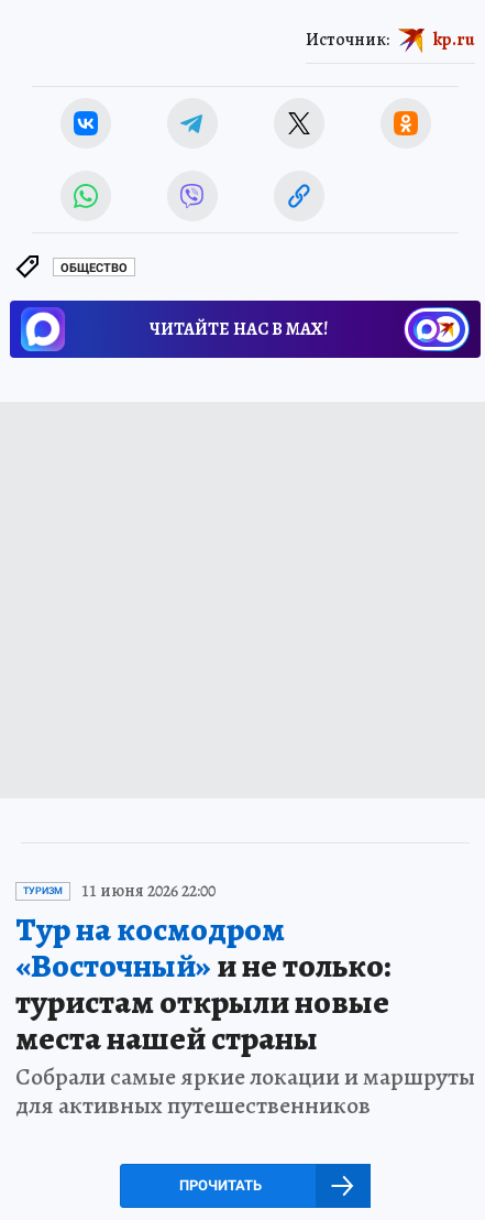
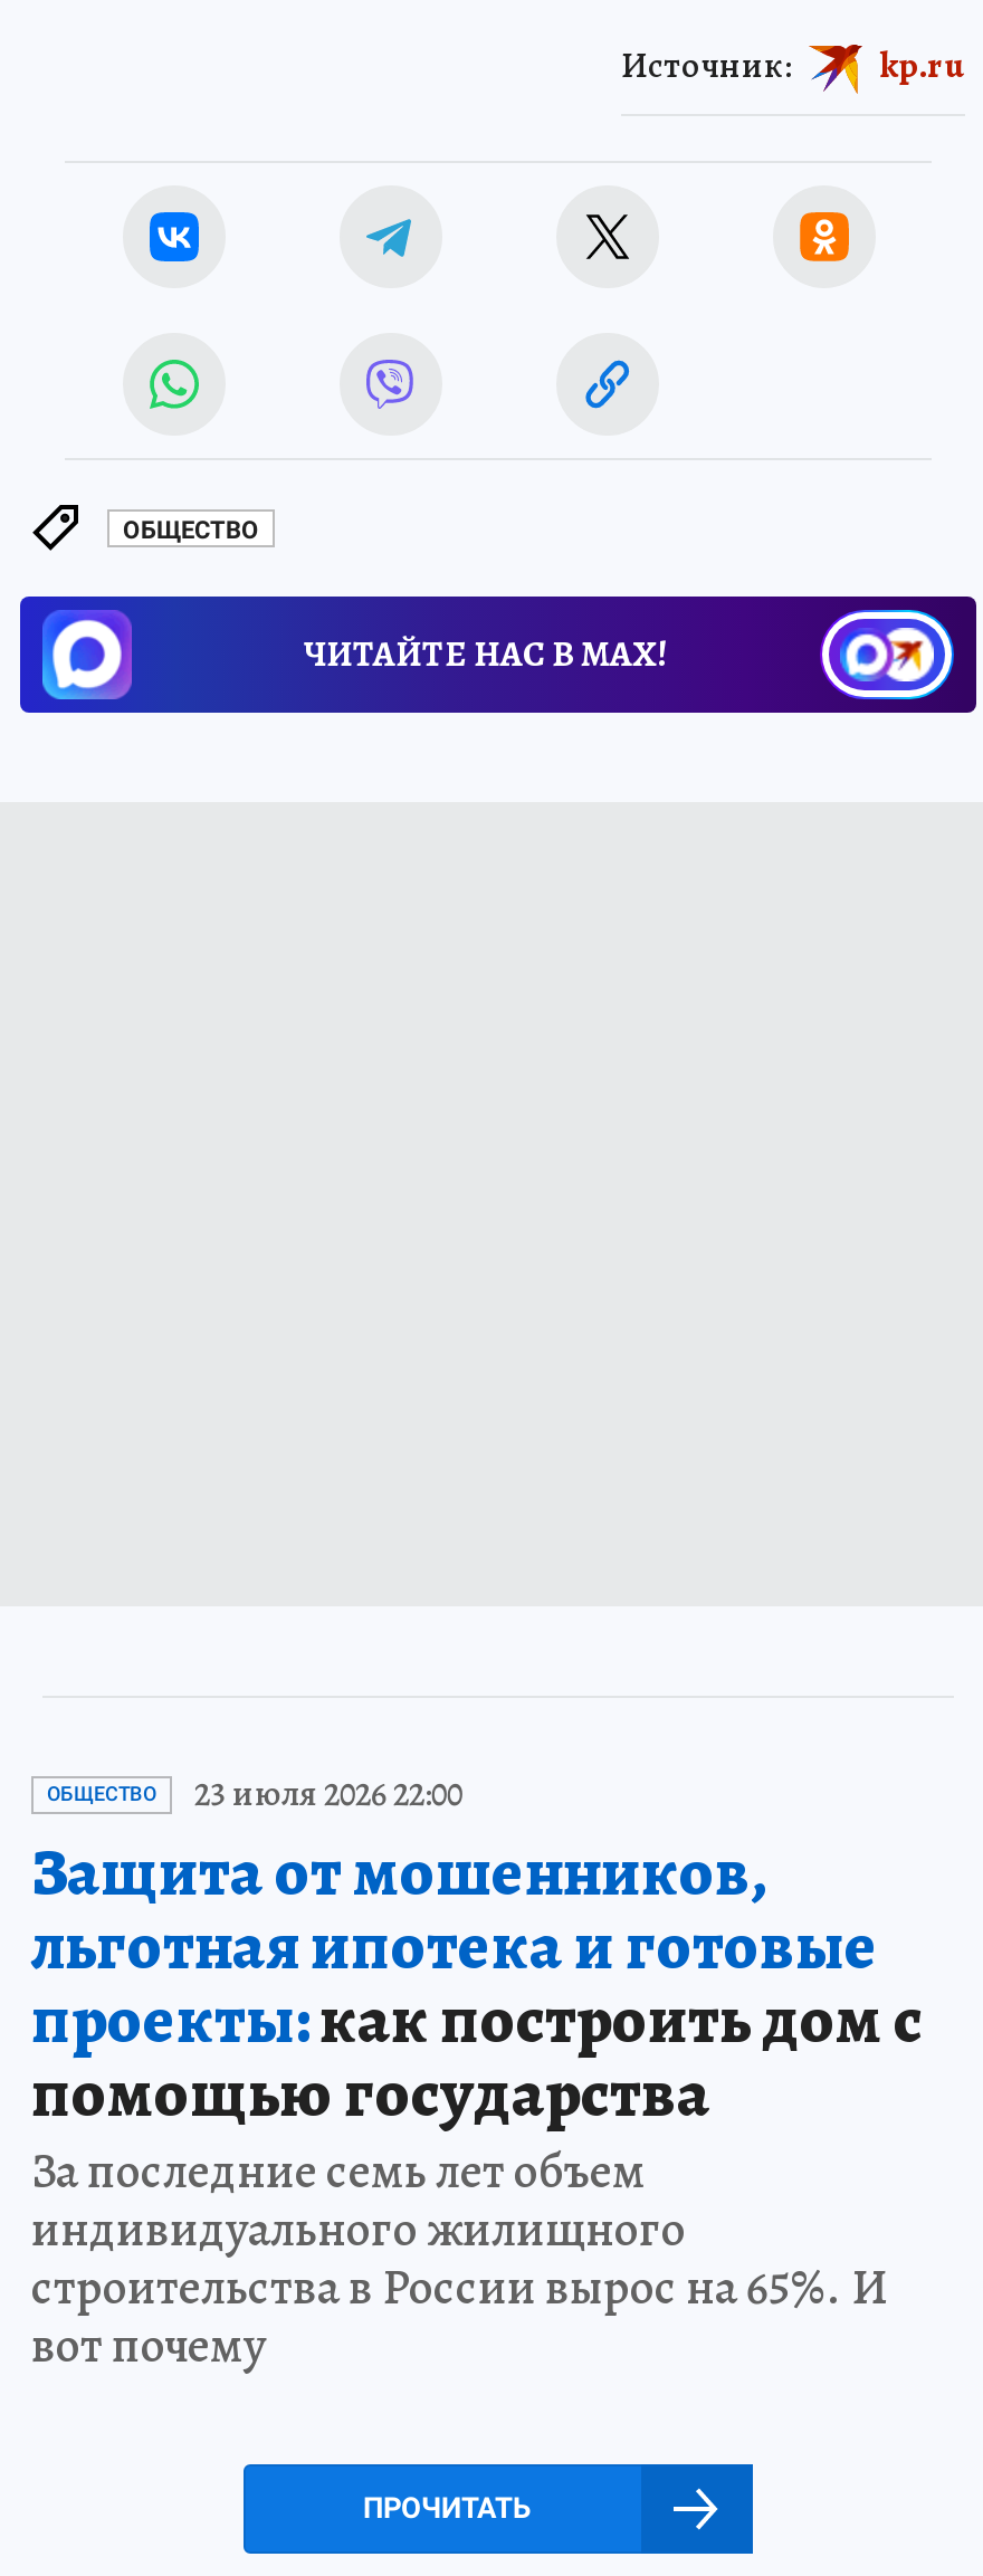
- ТУРИЗМ
- 11 июня 2026 22:00
- Тур на космодром
- «Восточный»и не только:
- туристам открыли новые
- места нашей страны
- Собрали самые яркие локации и маршруты
- для активных путешественников
+ ОБЩЕСТВО
+ 23 июля 2026 22:00
+ Защита от мошенников,
+ льготная ипотека и готовые
+ проекты:как построить дом с
+ помощью государства
+ За последние семь лет объем
+ индивидуального жилищного
+ строительства в России вырос на 65%. И
+ вот почему
